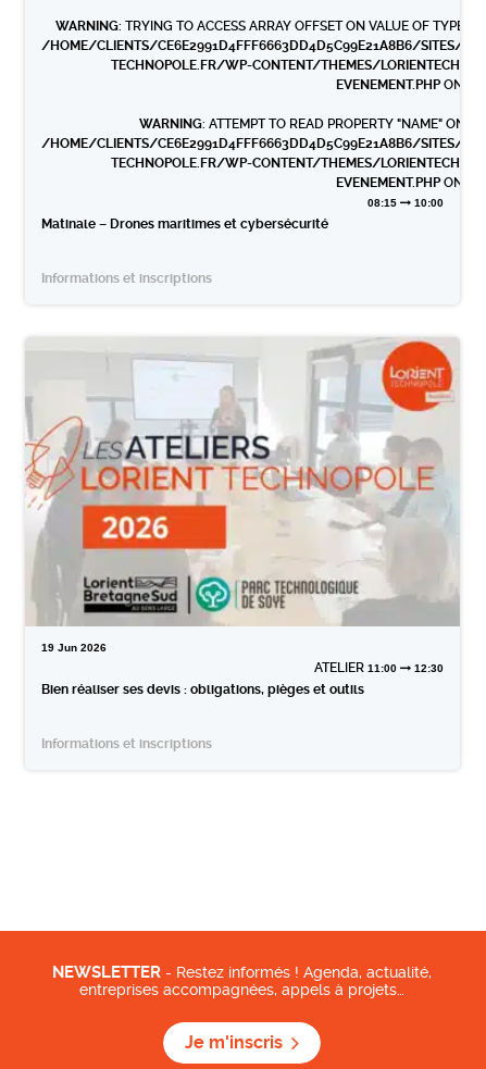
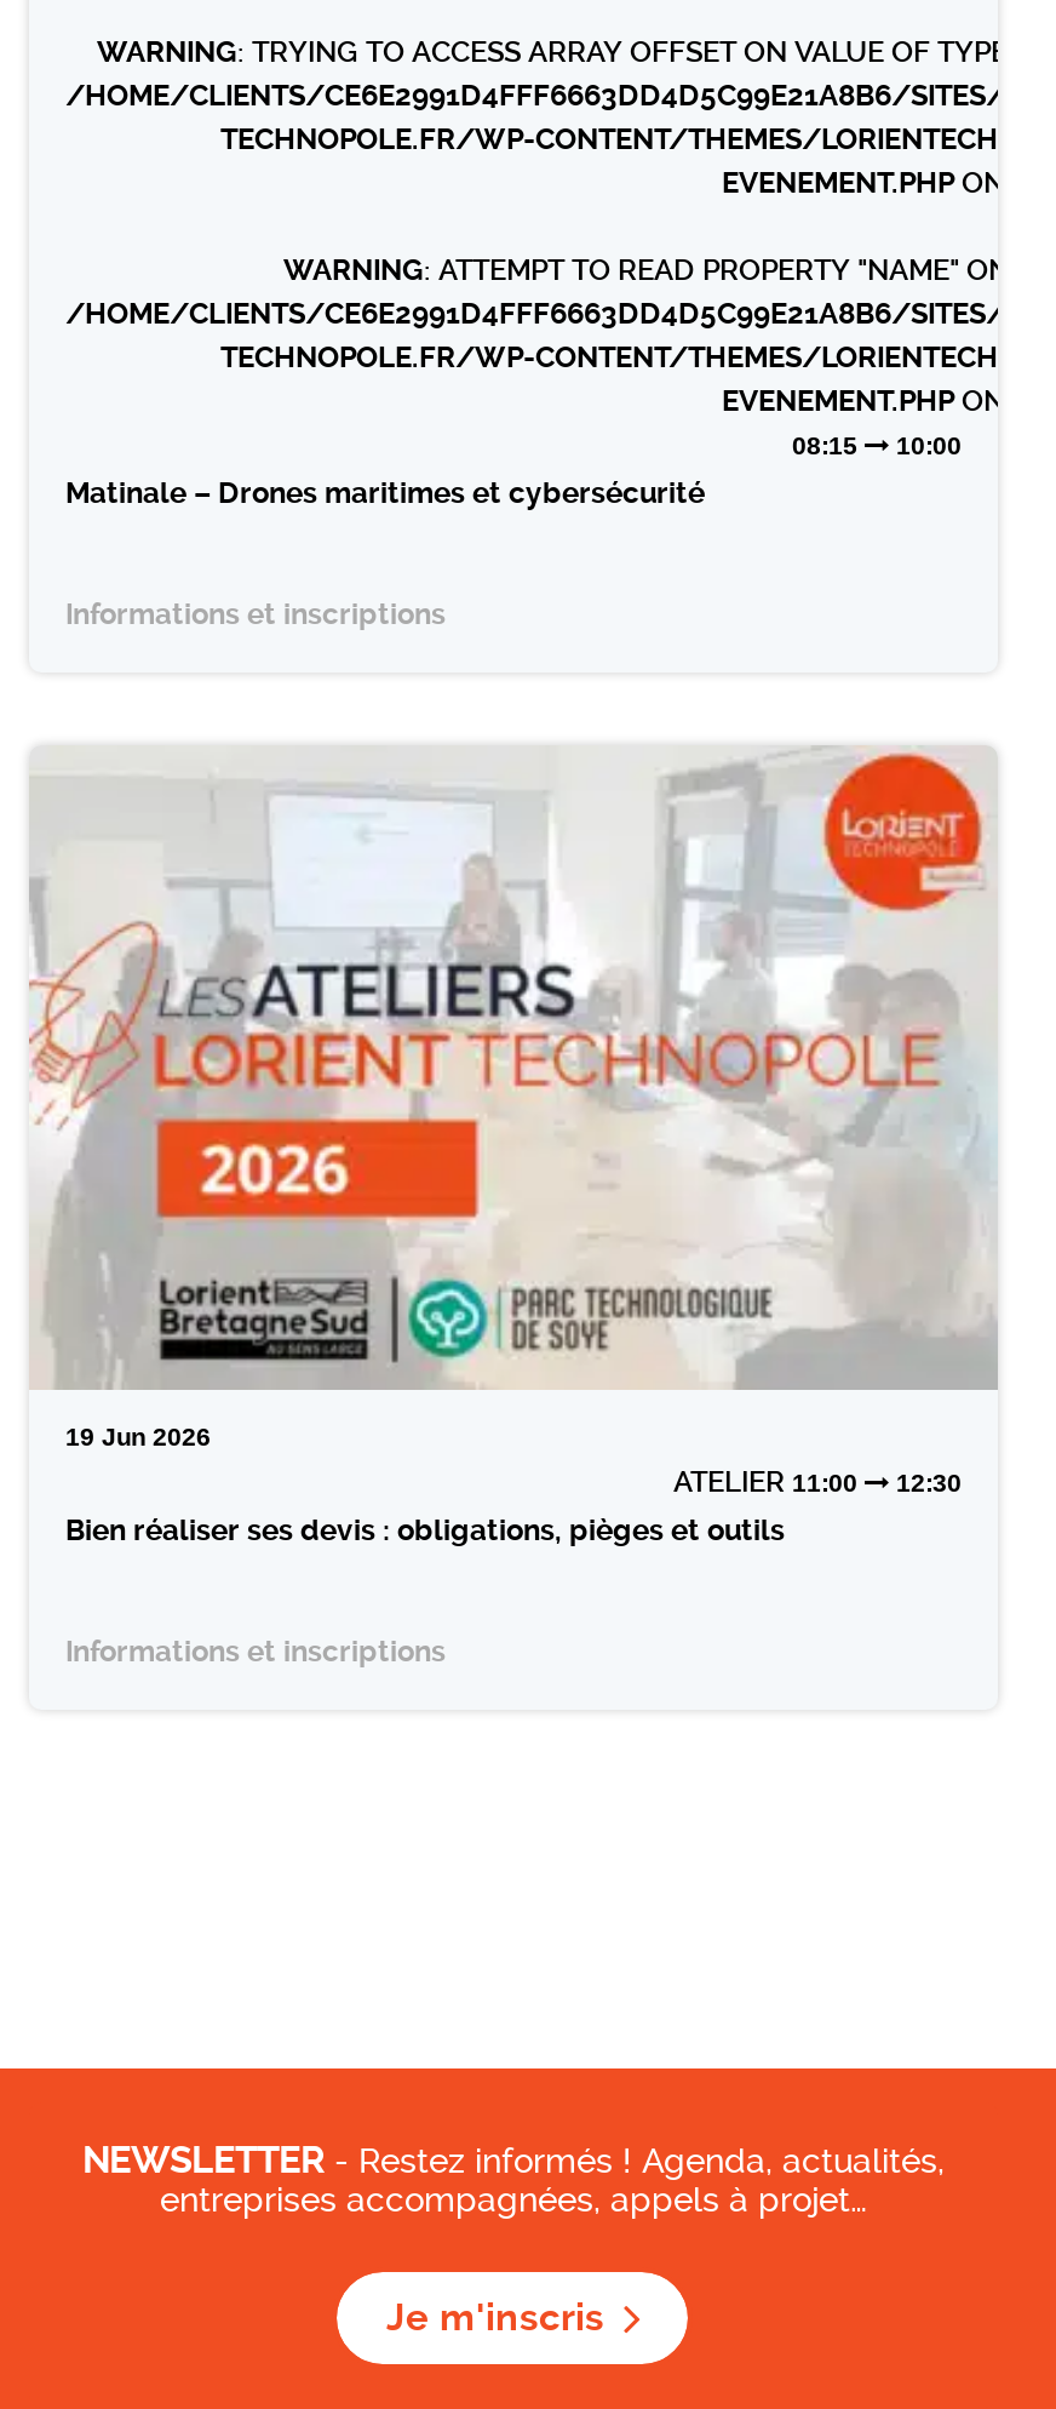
- NEWSLETTER - Restez informés ! Agenda, actualité,
+ NEWSLETTER - Restez informés ! Agenda, actualités,

- entreprises accompagnées, appels à projets…
+ entreprises accompagnées, appels à projet…
